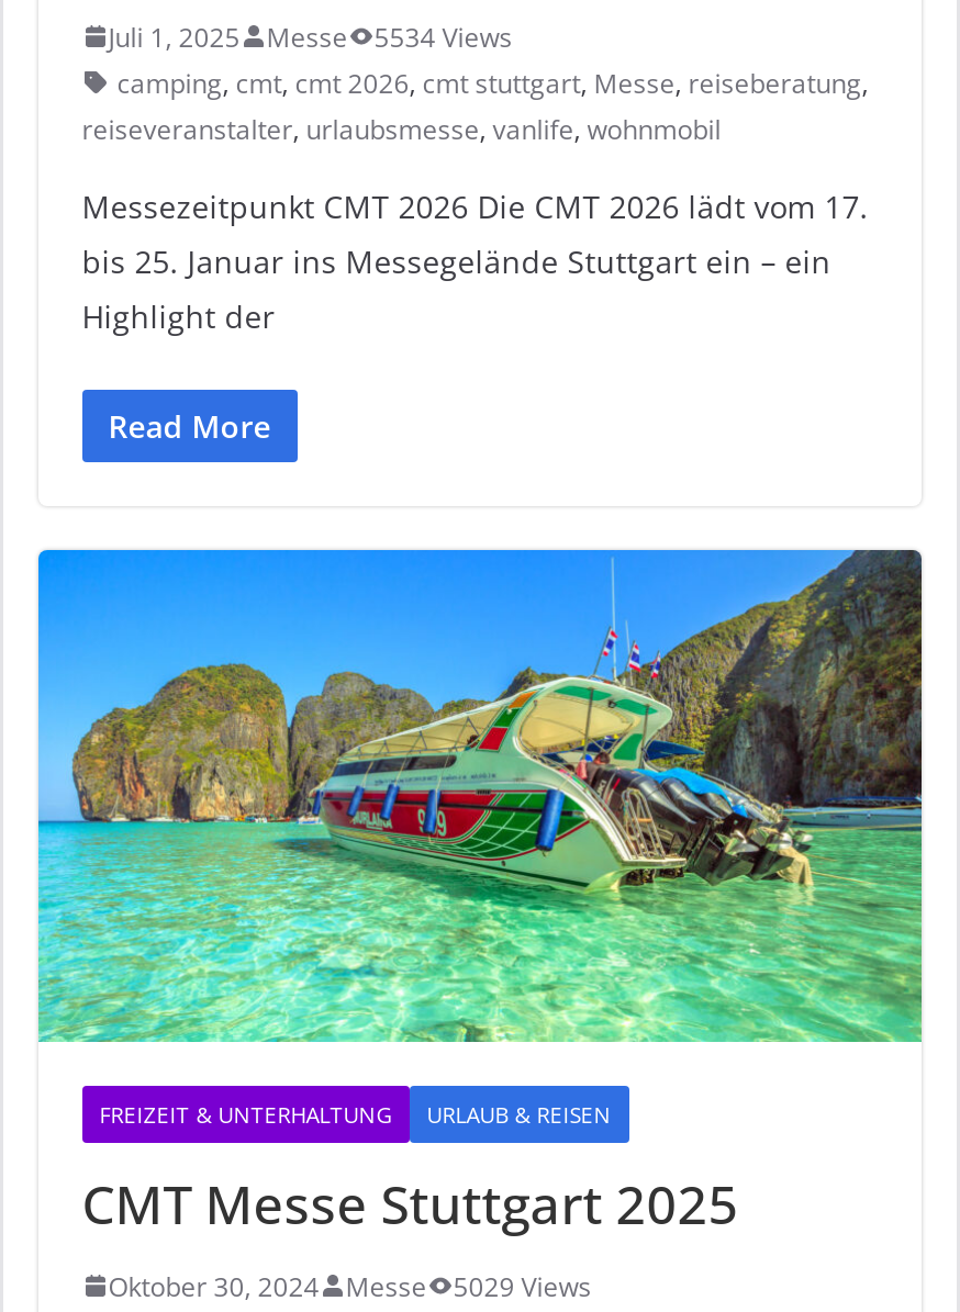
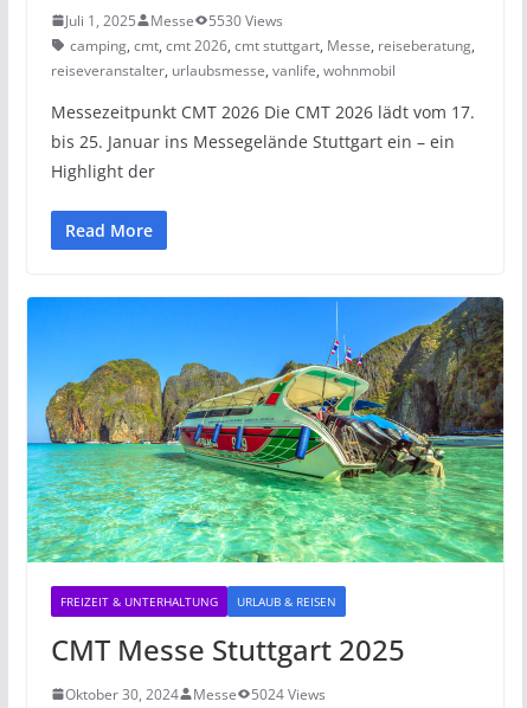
- Juli 1, 2025 Messe 5534 Views
+ Juli 1, 2025 Messe 5530 Views

- Oktober 30, 2024 Messe 5029 Views
+ Oktober 30, 2024 Messe 5024 Views
